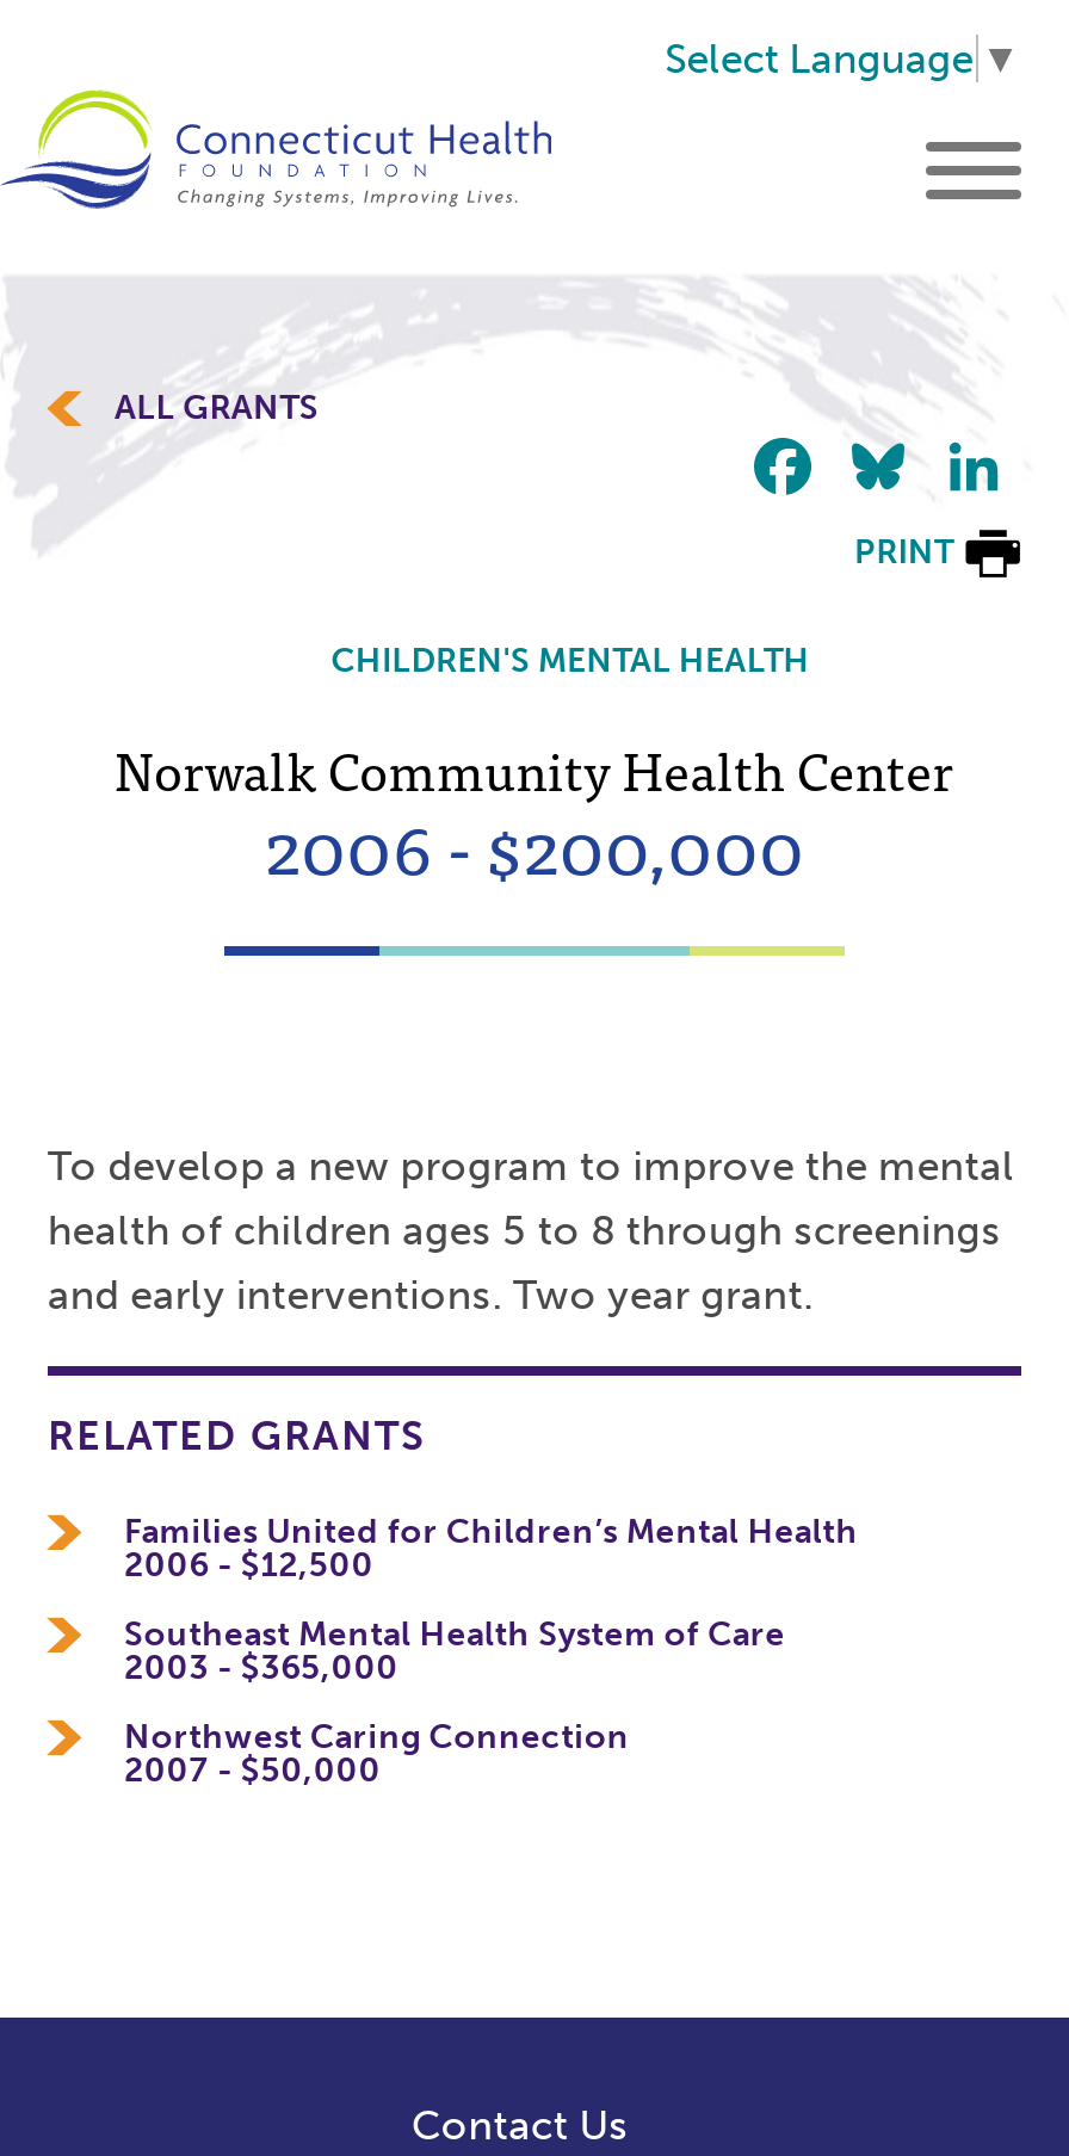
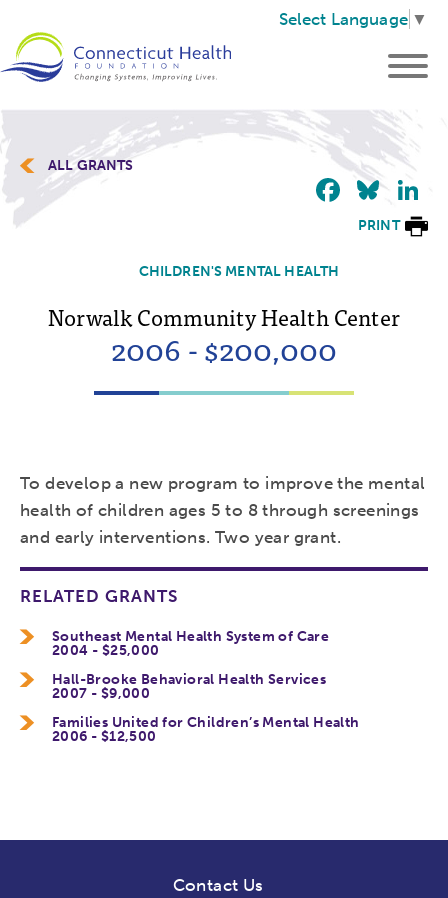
+ 2004 - $25,000
+ Hall-Brooke Behavioral Health Services
+ 2007 - $9,000

moved down: Families United for Children’s Mental Health | 2006 - $12,500

moved up: Southeast Mental Health System of Care

- 2003 - $365,000
- Northwest Caring Connection
- 2007 - $50,000
